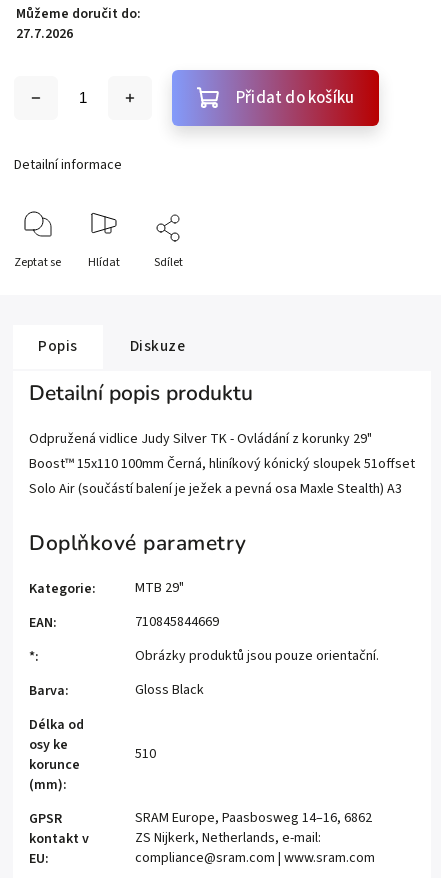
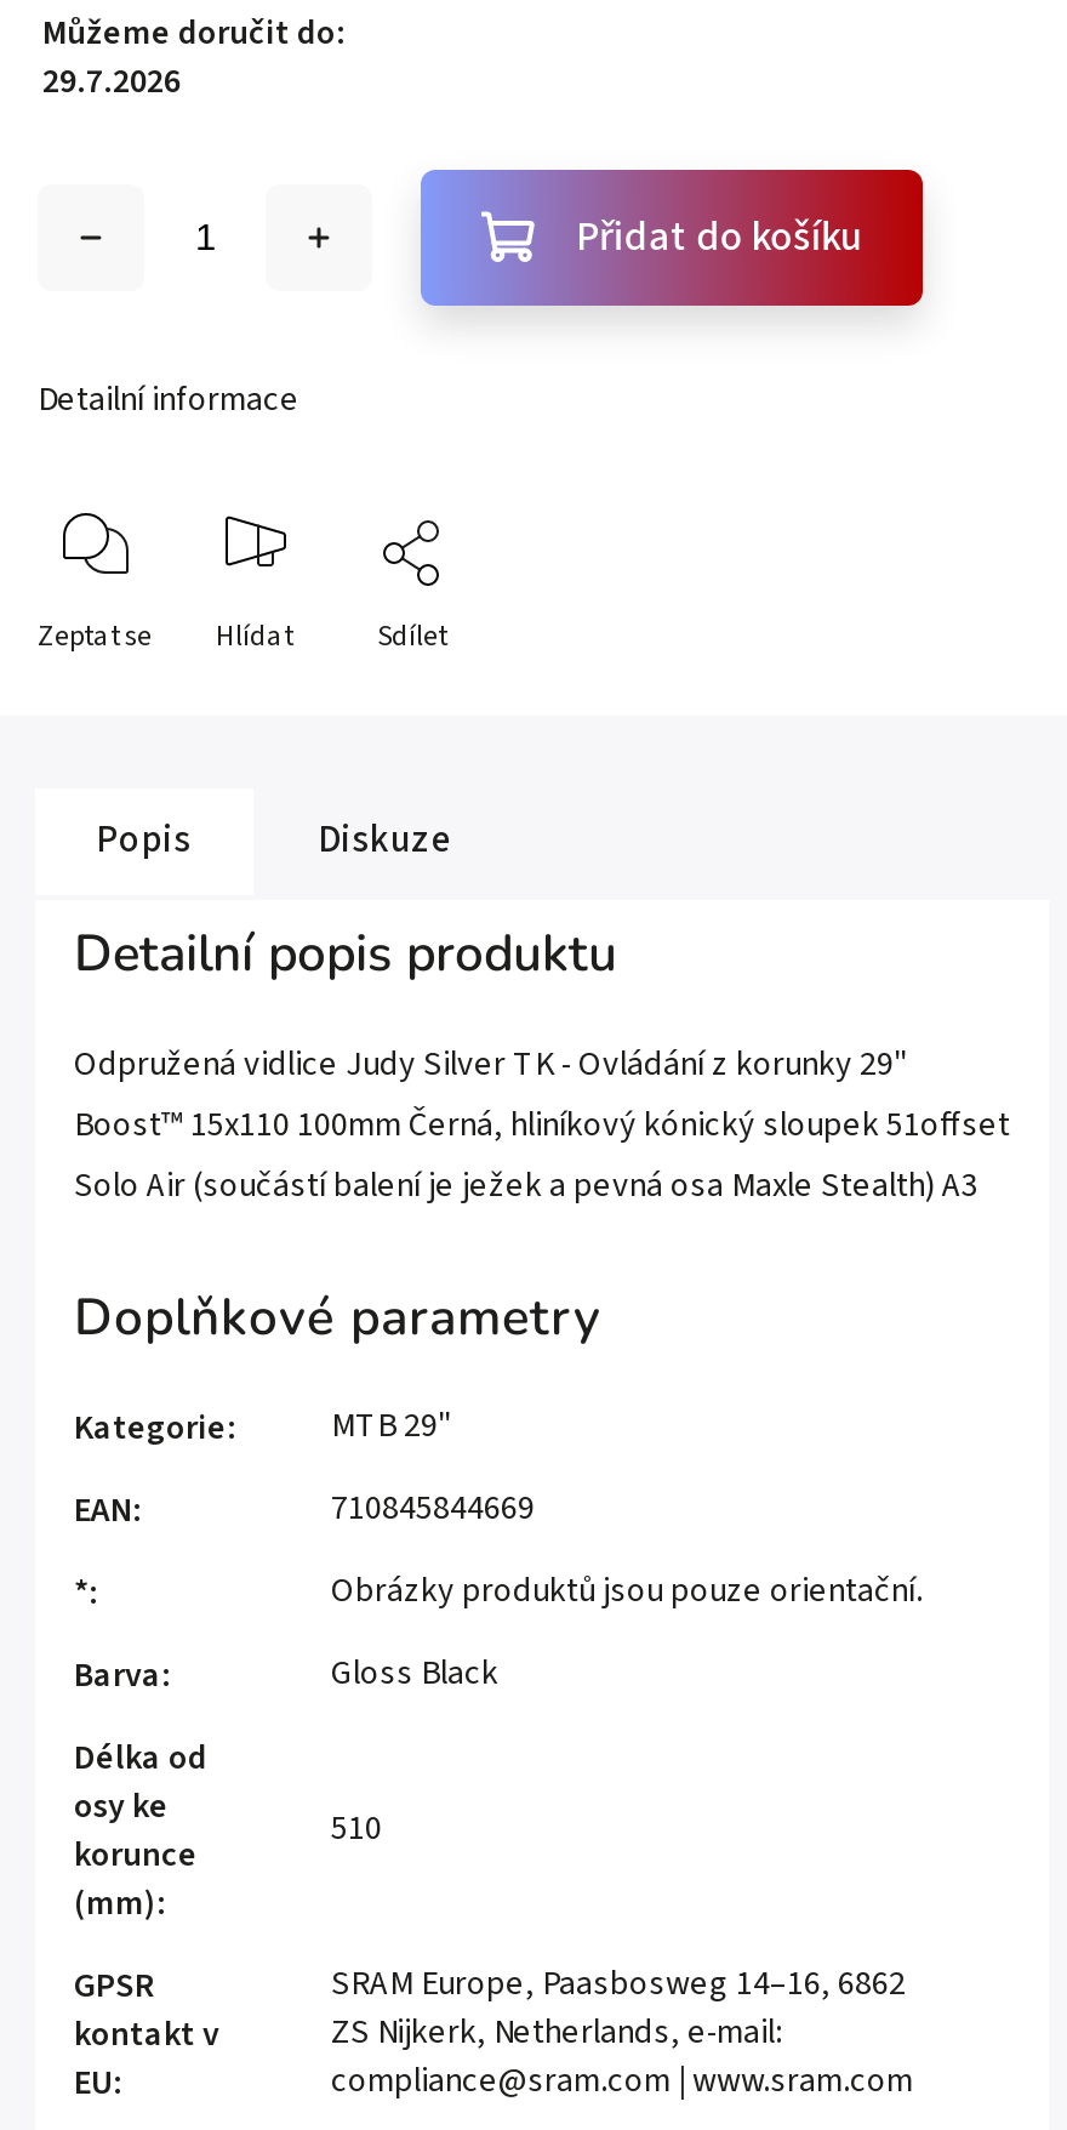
- 27.7.2026
+ 29.7.2026
